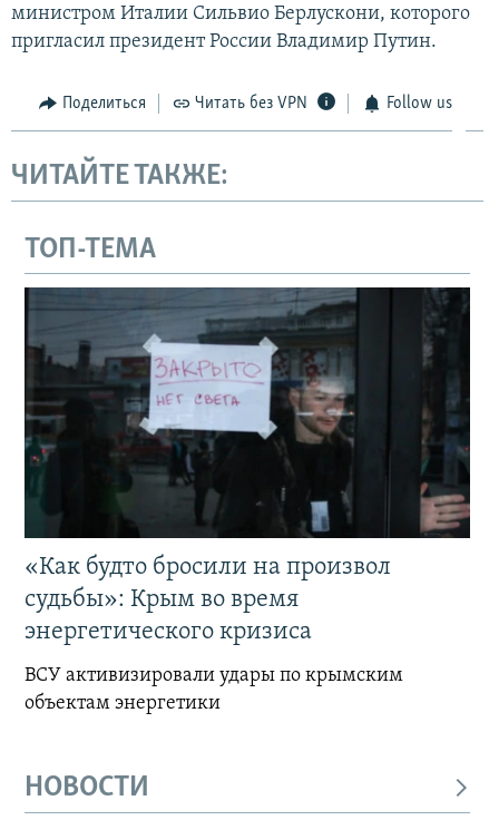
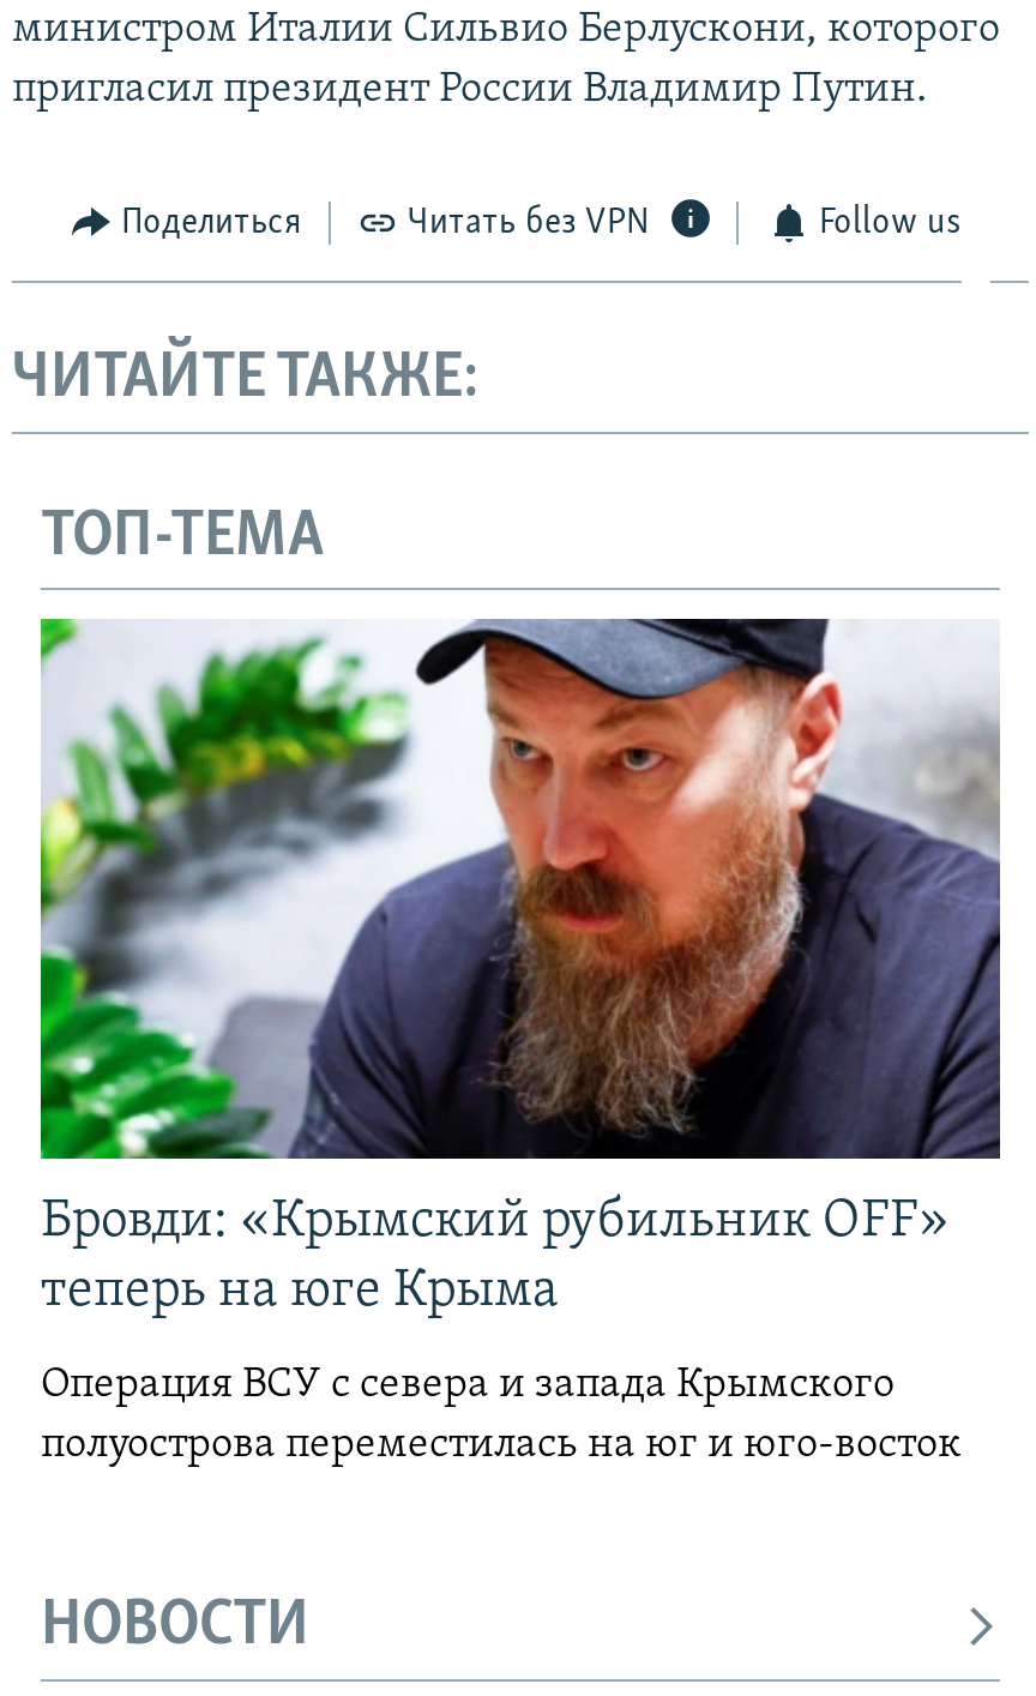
- [image]
- «Как будто бросили на произвол
- судьбы»: Крым во время
- энергетического кризиса
+ [image]
+ Бровди: «Крымский рубильник OFF»
+ теперь на юге Крыма

- ВСУ активизировали удары по крымским
- объектам энергетики
+ Операция ВСУ с севера и запада Крымского
+ полуострова переместилась на юг и юго-восток
